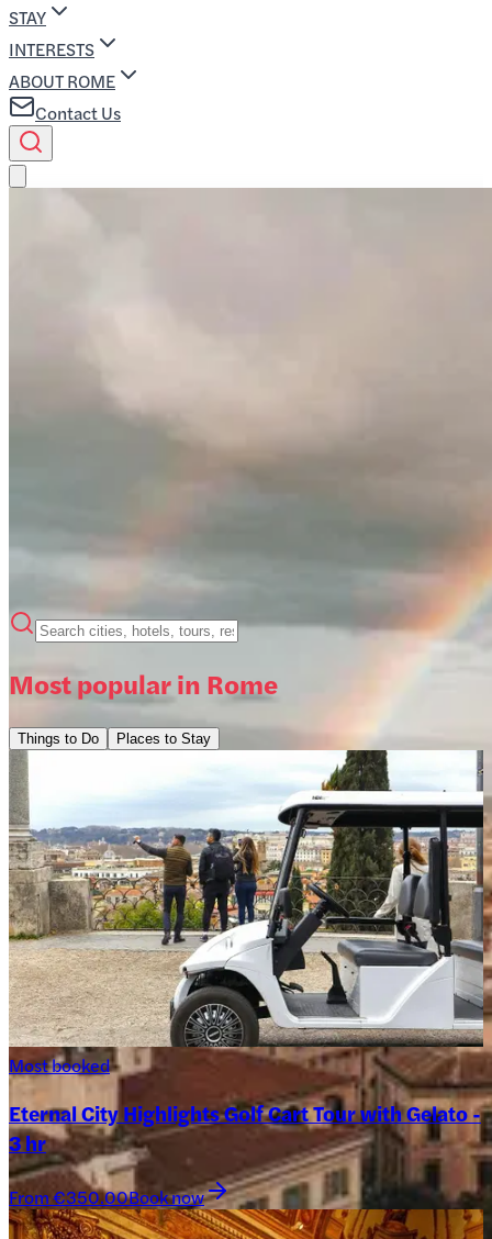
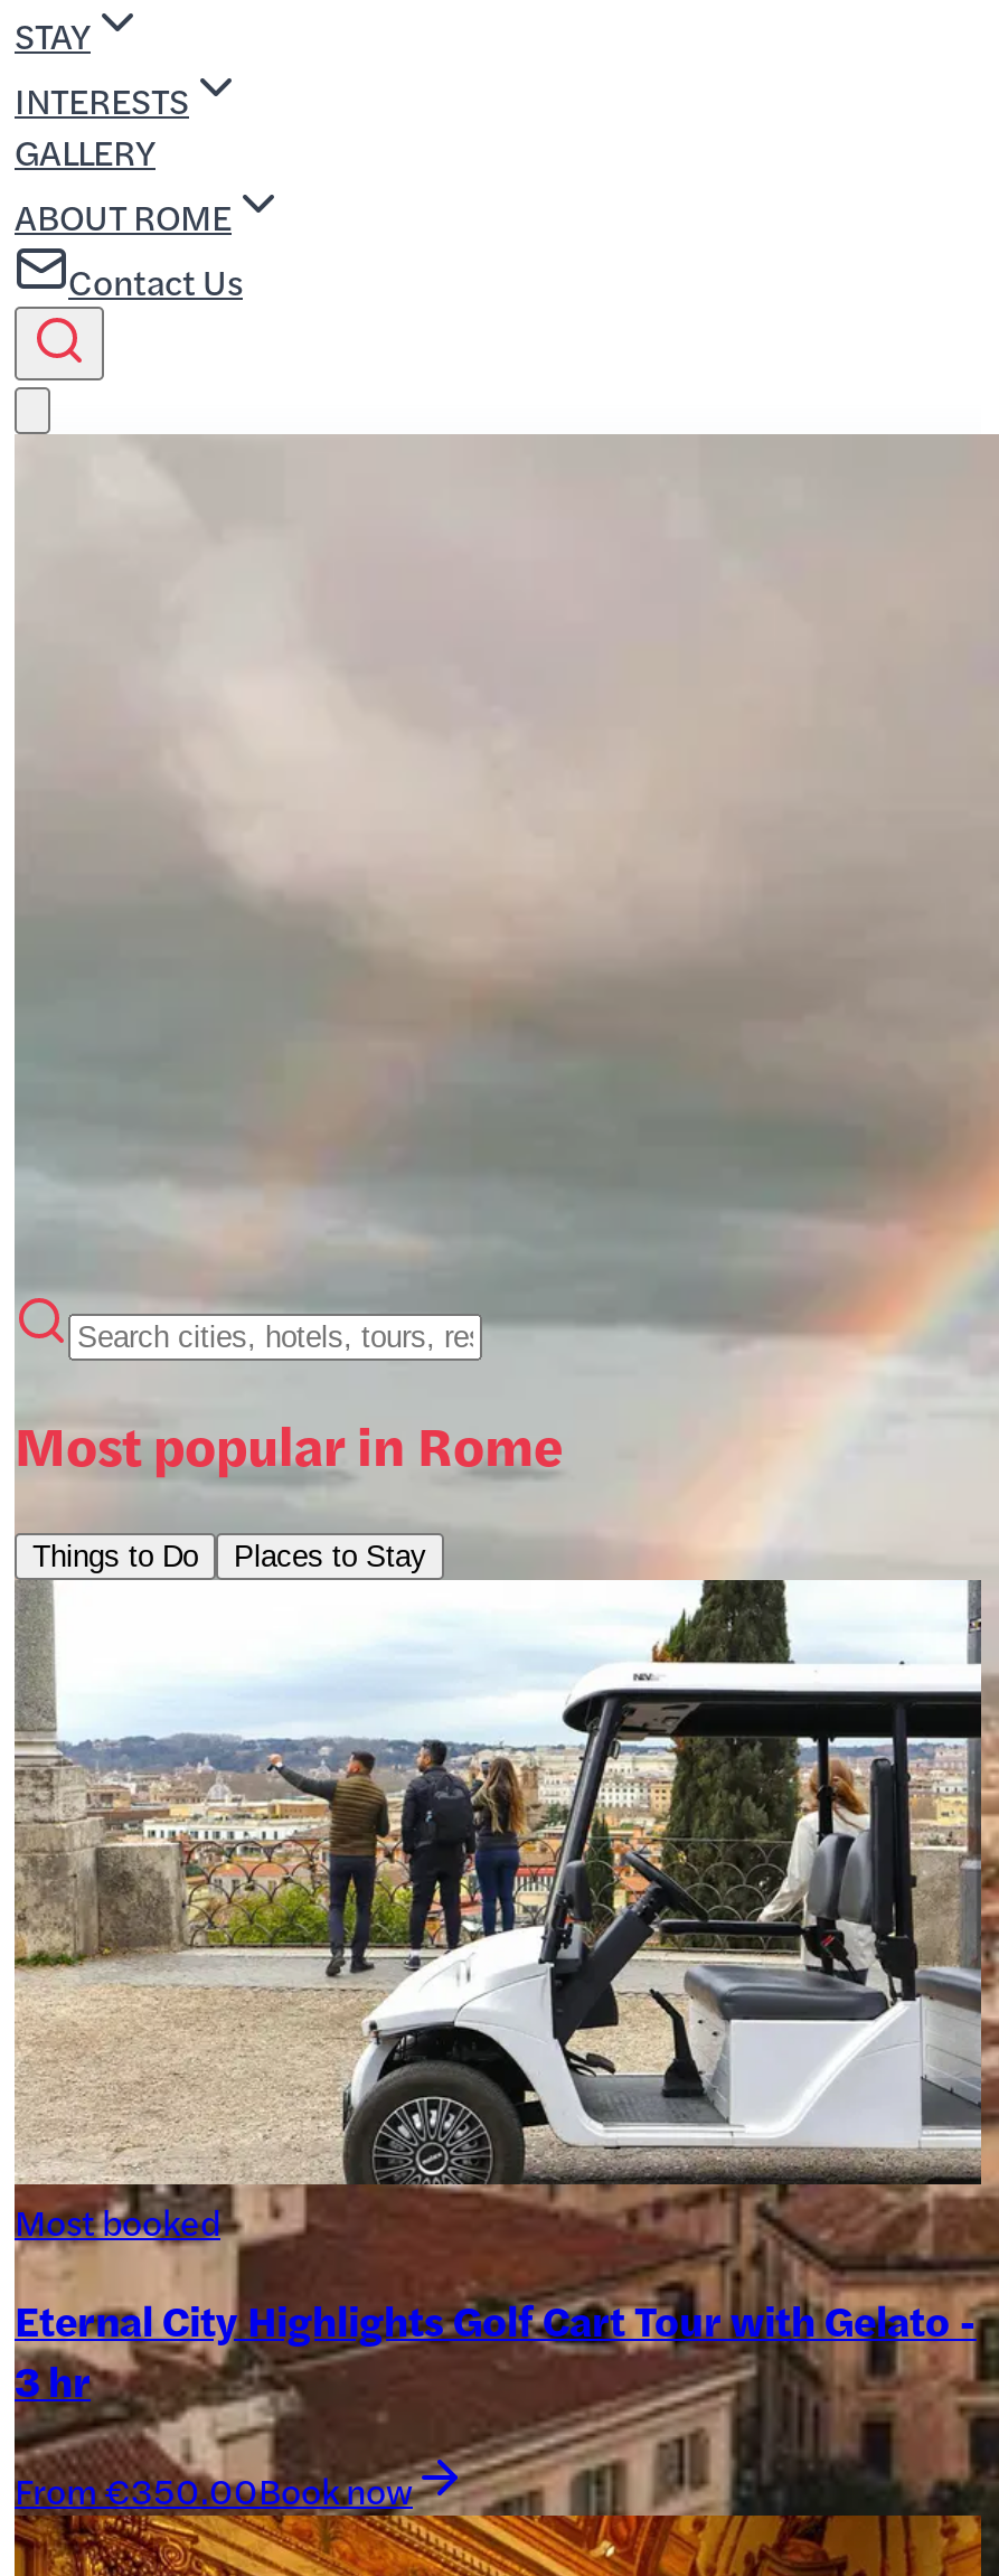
+ GALLERY
